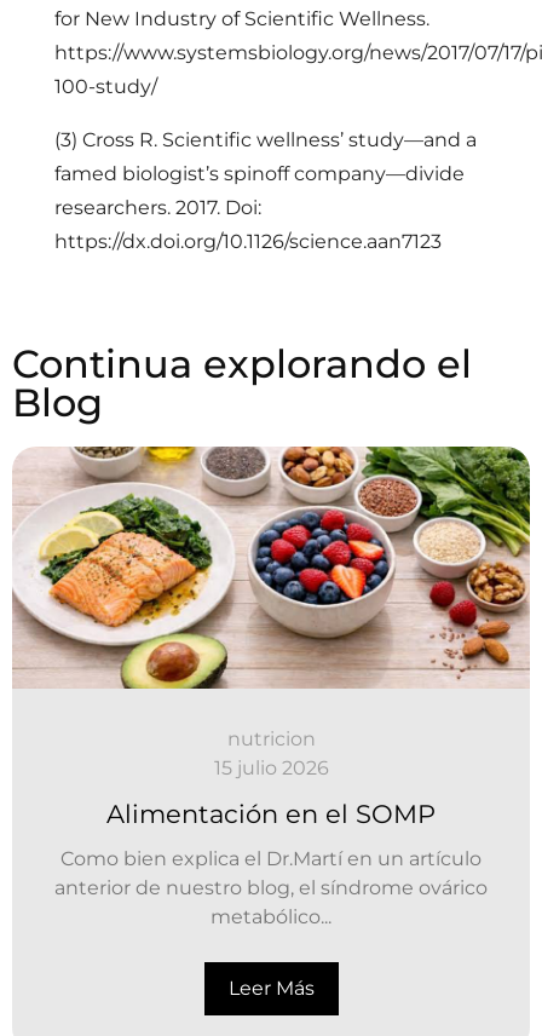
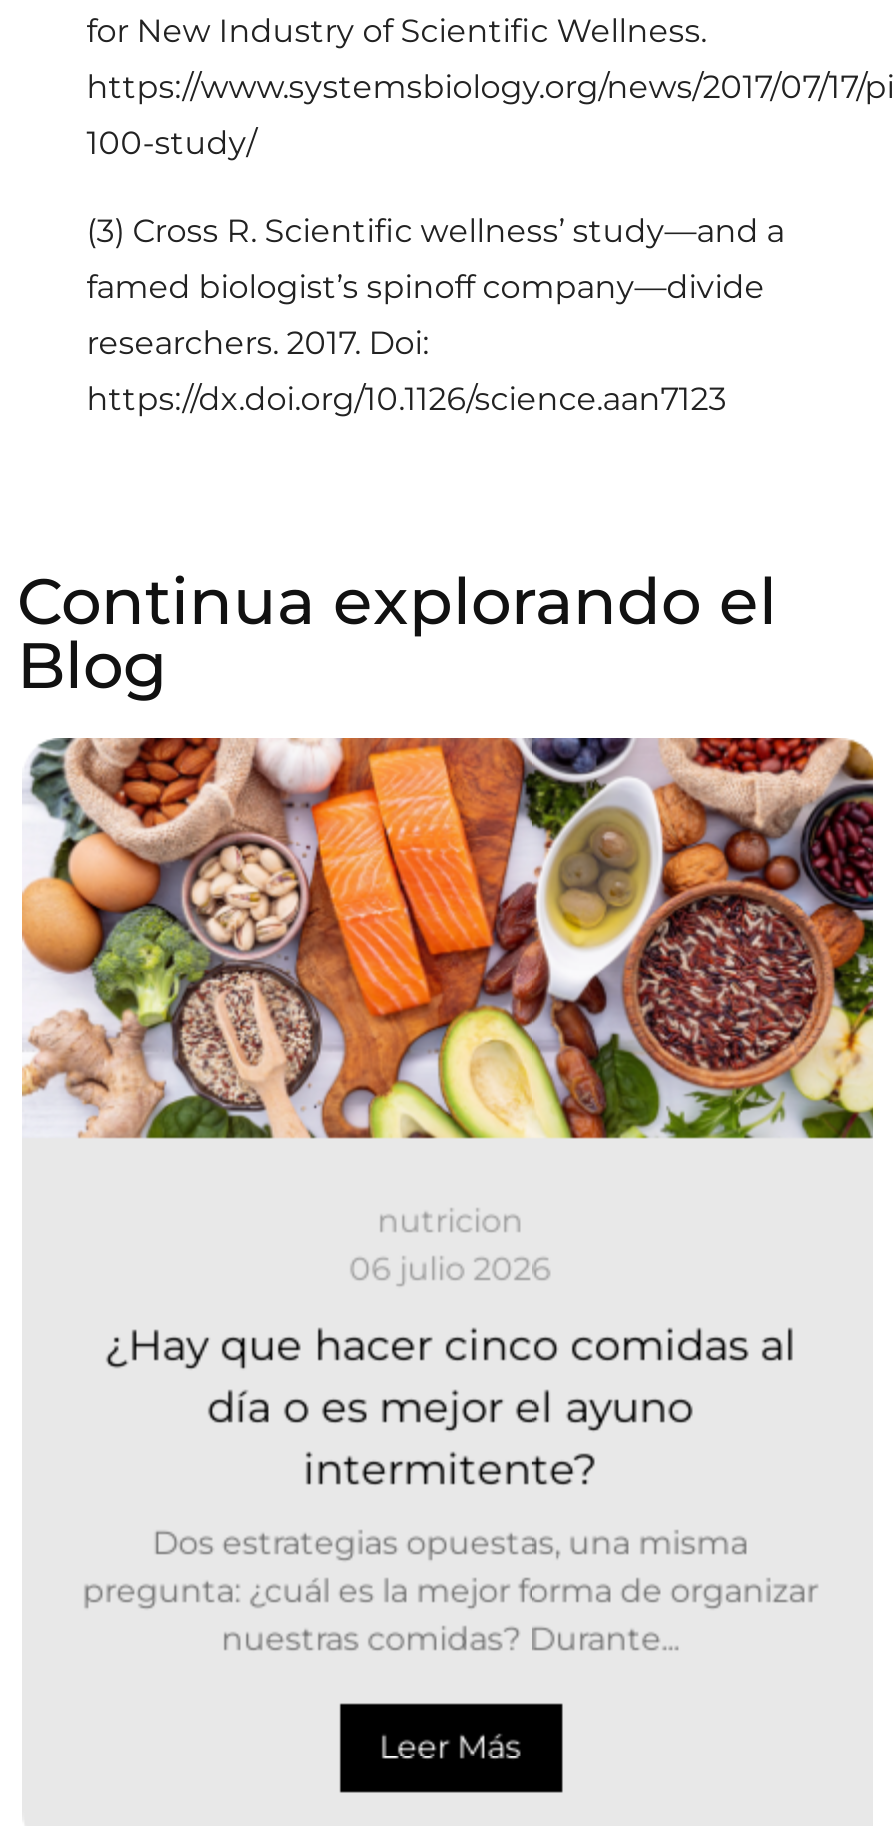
- [image]
+ [image]

- 15 julio 2026
+ 06 julio 2026

- Alimentación en el SOMP
+ ¿Hay que hacer cinco comidas al
+ día o es mejor el ayuno
+ intermitente?

- Como bien explica el Dr.Martí en un artículo
- anterior de nuestro blog, el síndrome ovárico
- metabólico...
+ Dos estrategias opuestas, una misma
+ pregunta: ¿cuál es la mejor forma de organizar
+ nuestras comidas? Durante...
